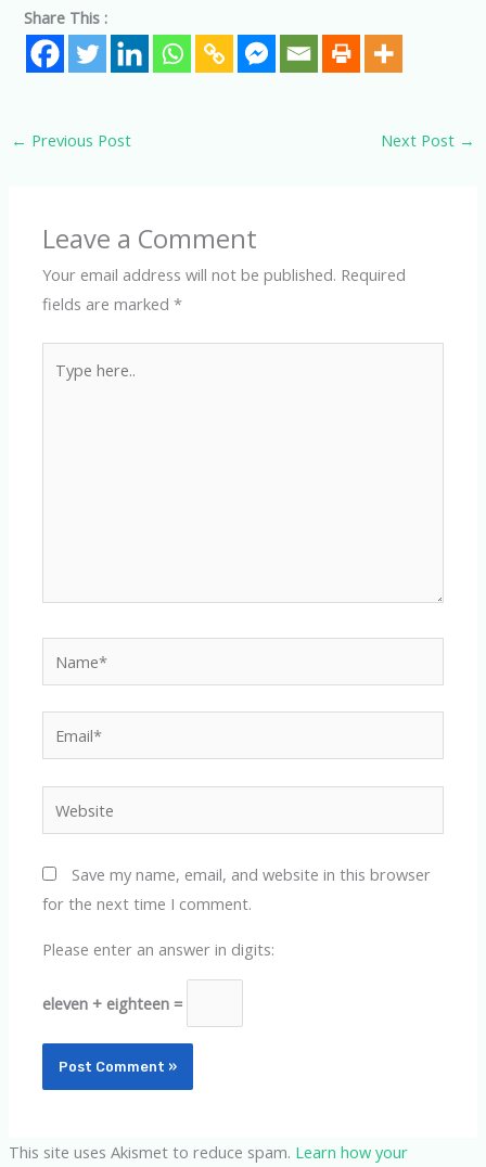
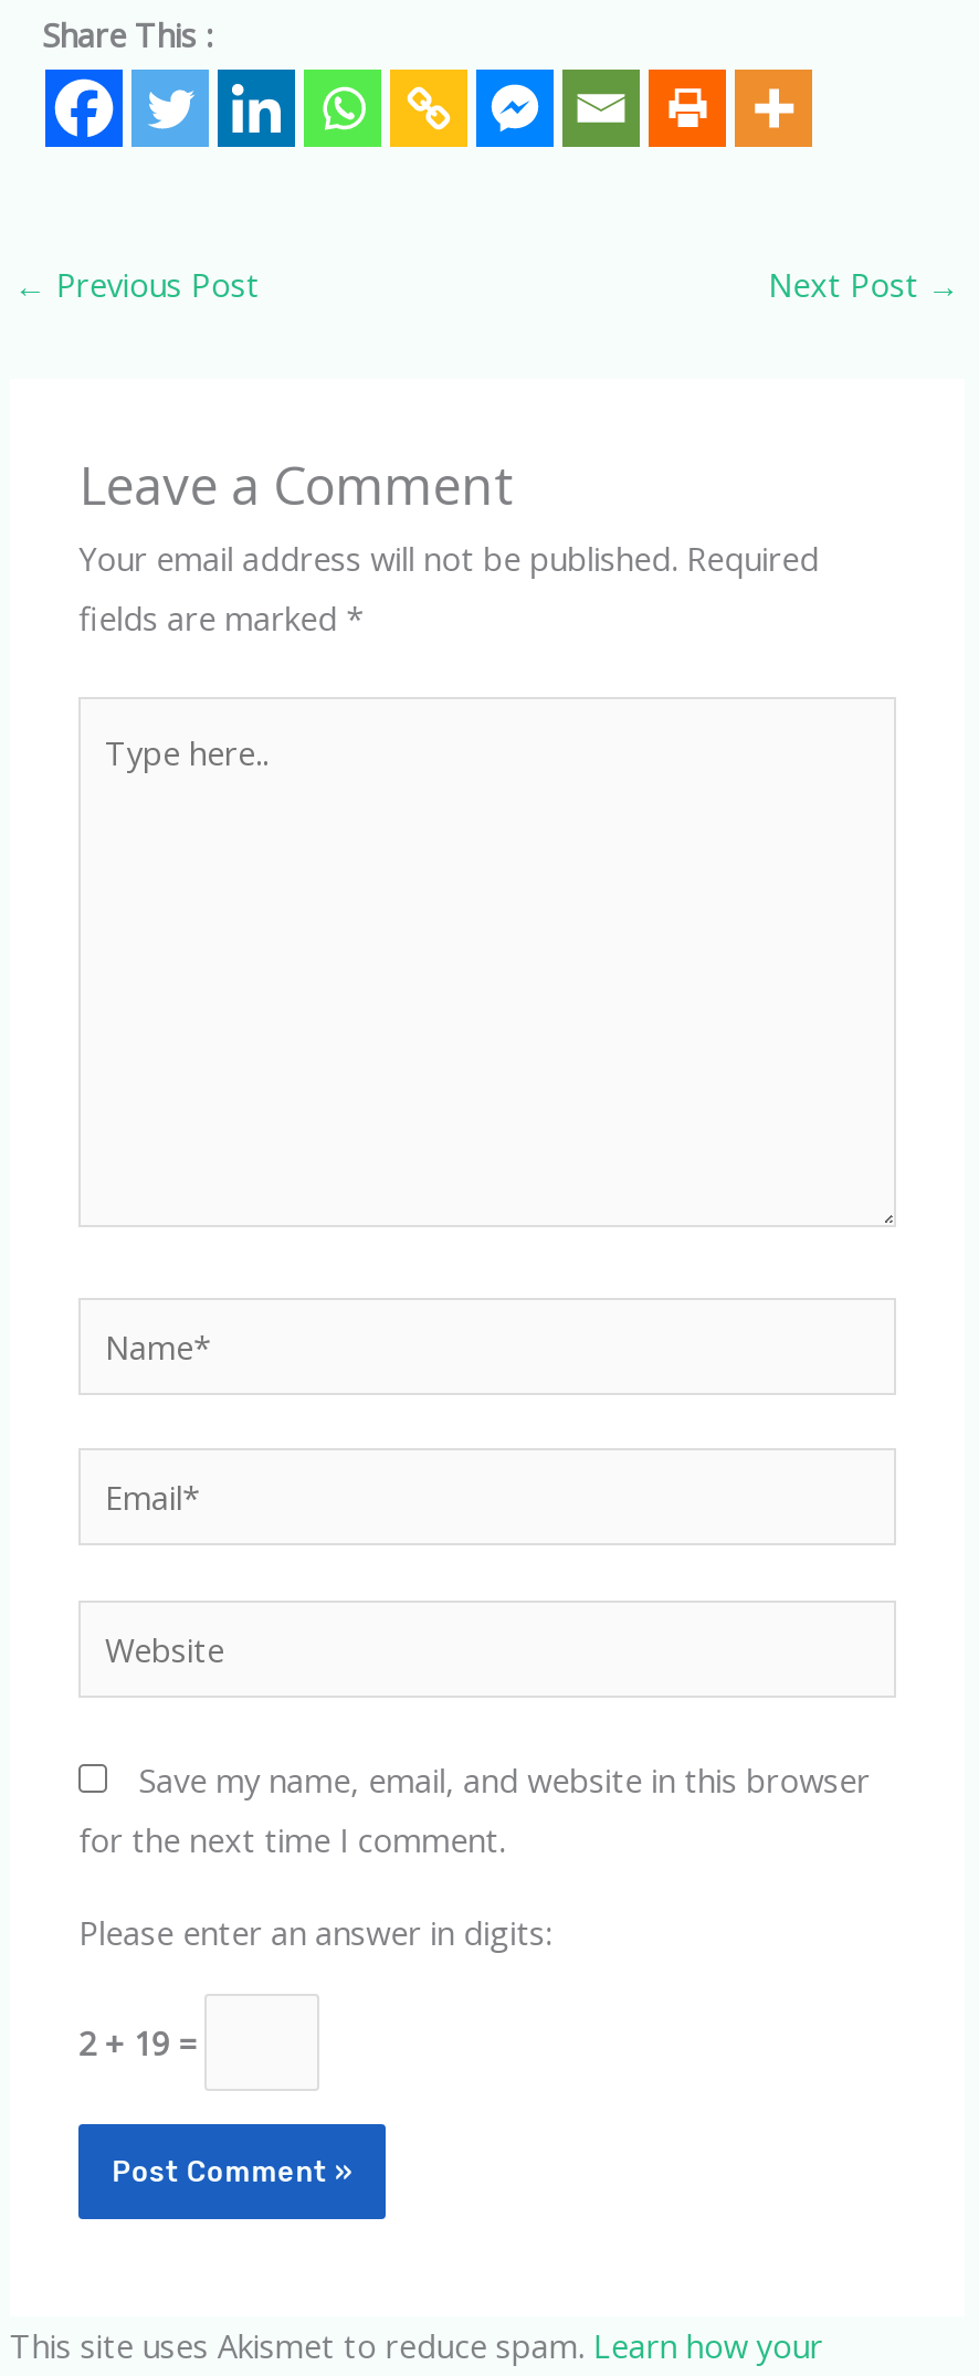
- eleven + eighteen =
+ 2 + 19 =
